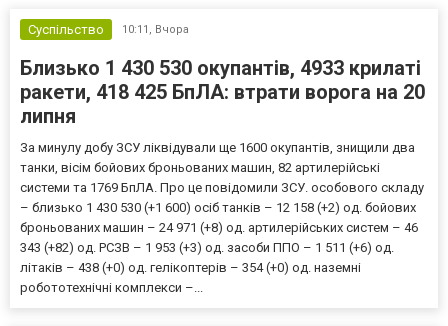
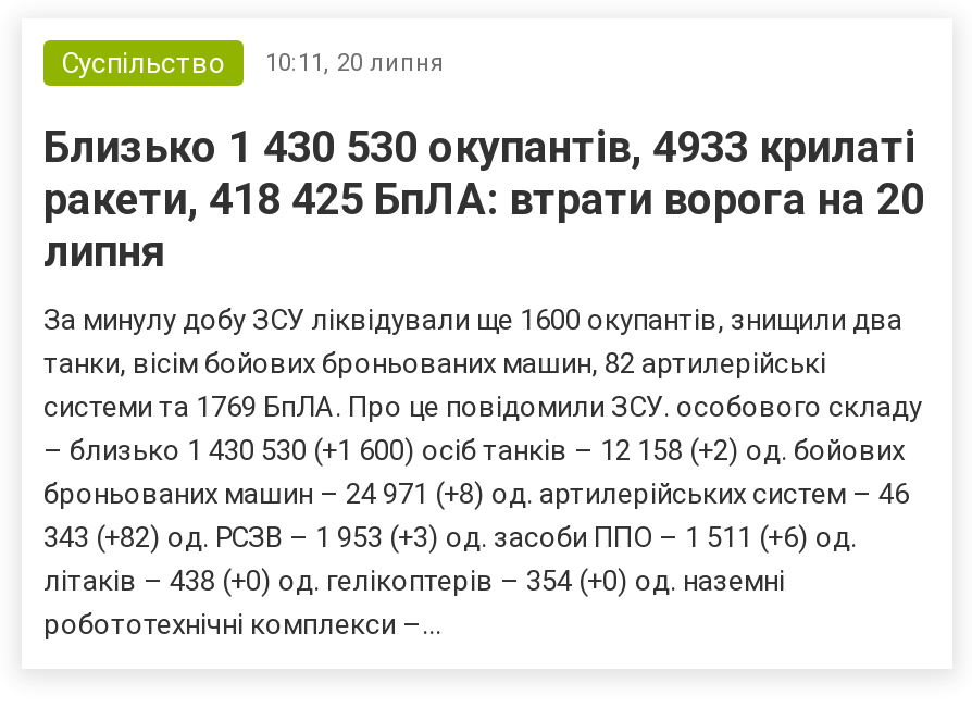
- Суспільство 10:11, Вчора
+ Суспільство 10:11, 20 липня
